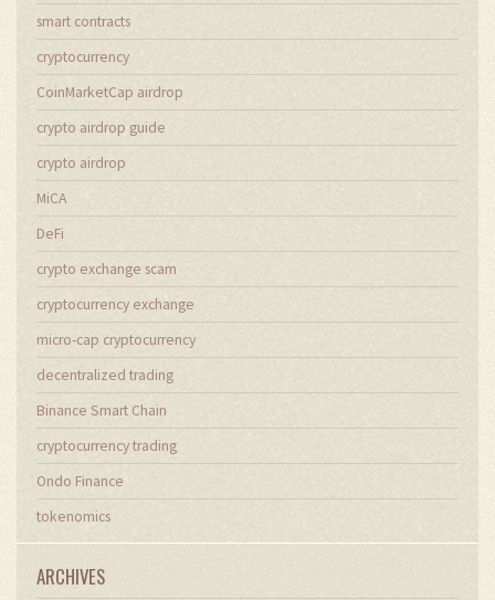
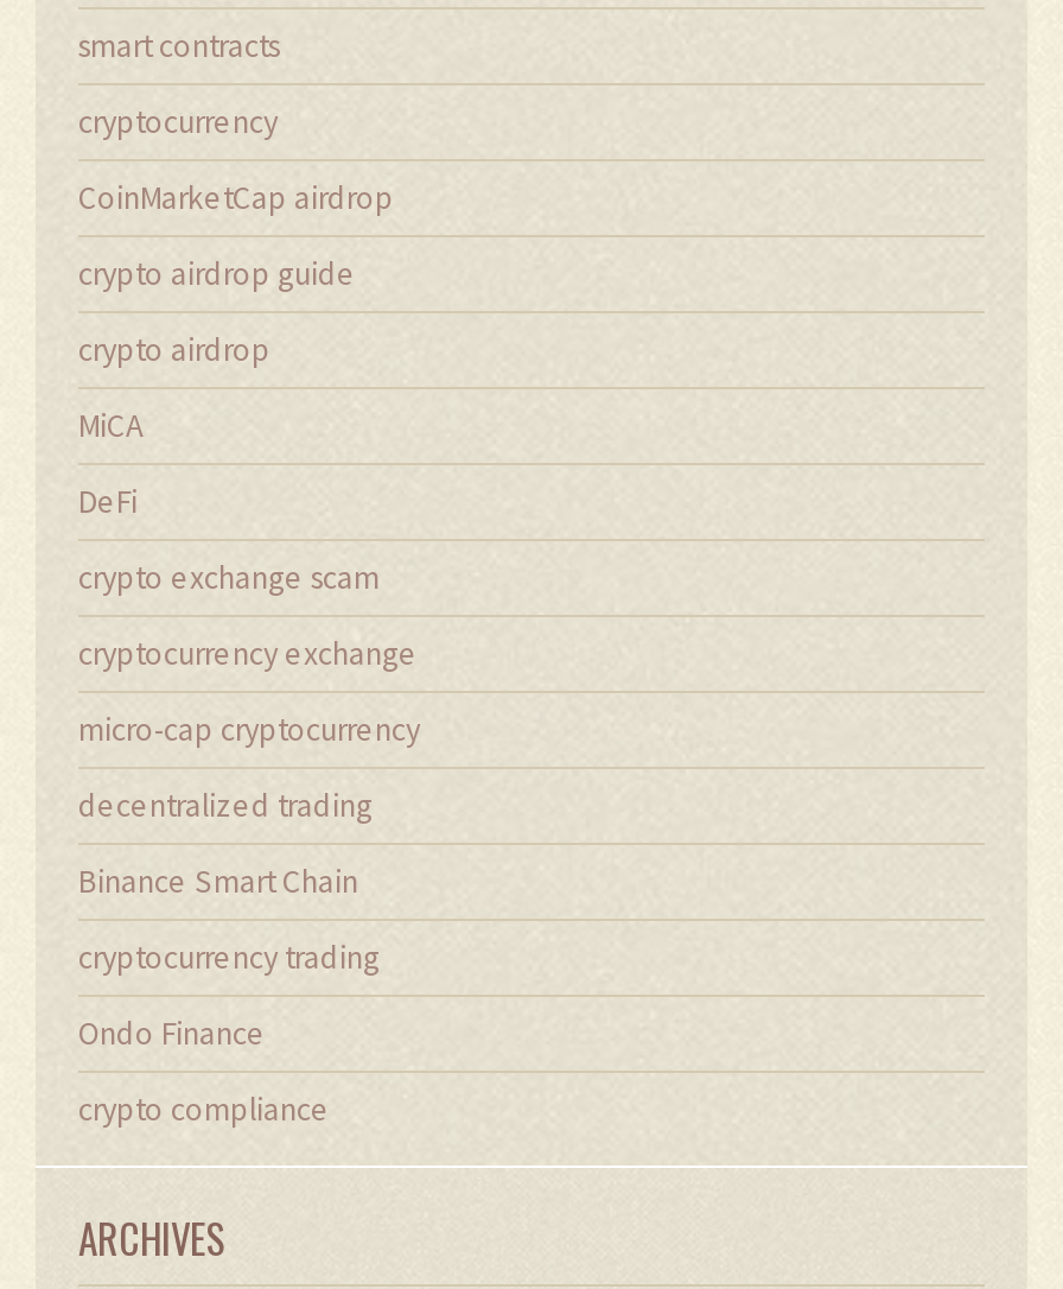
- tokenomics
+ crypto compliance
